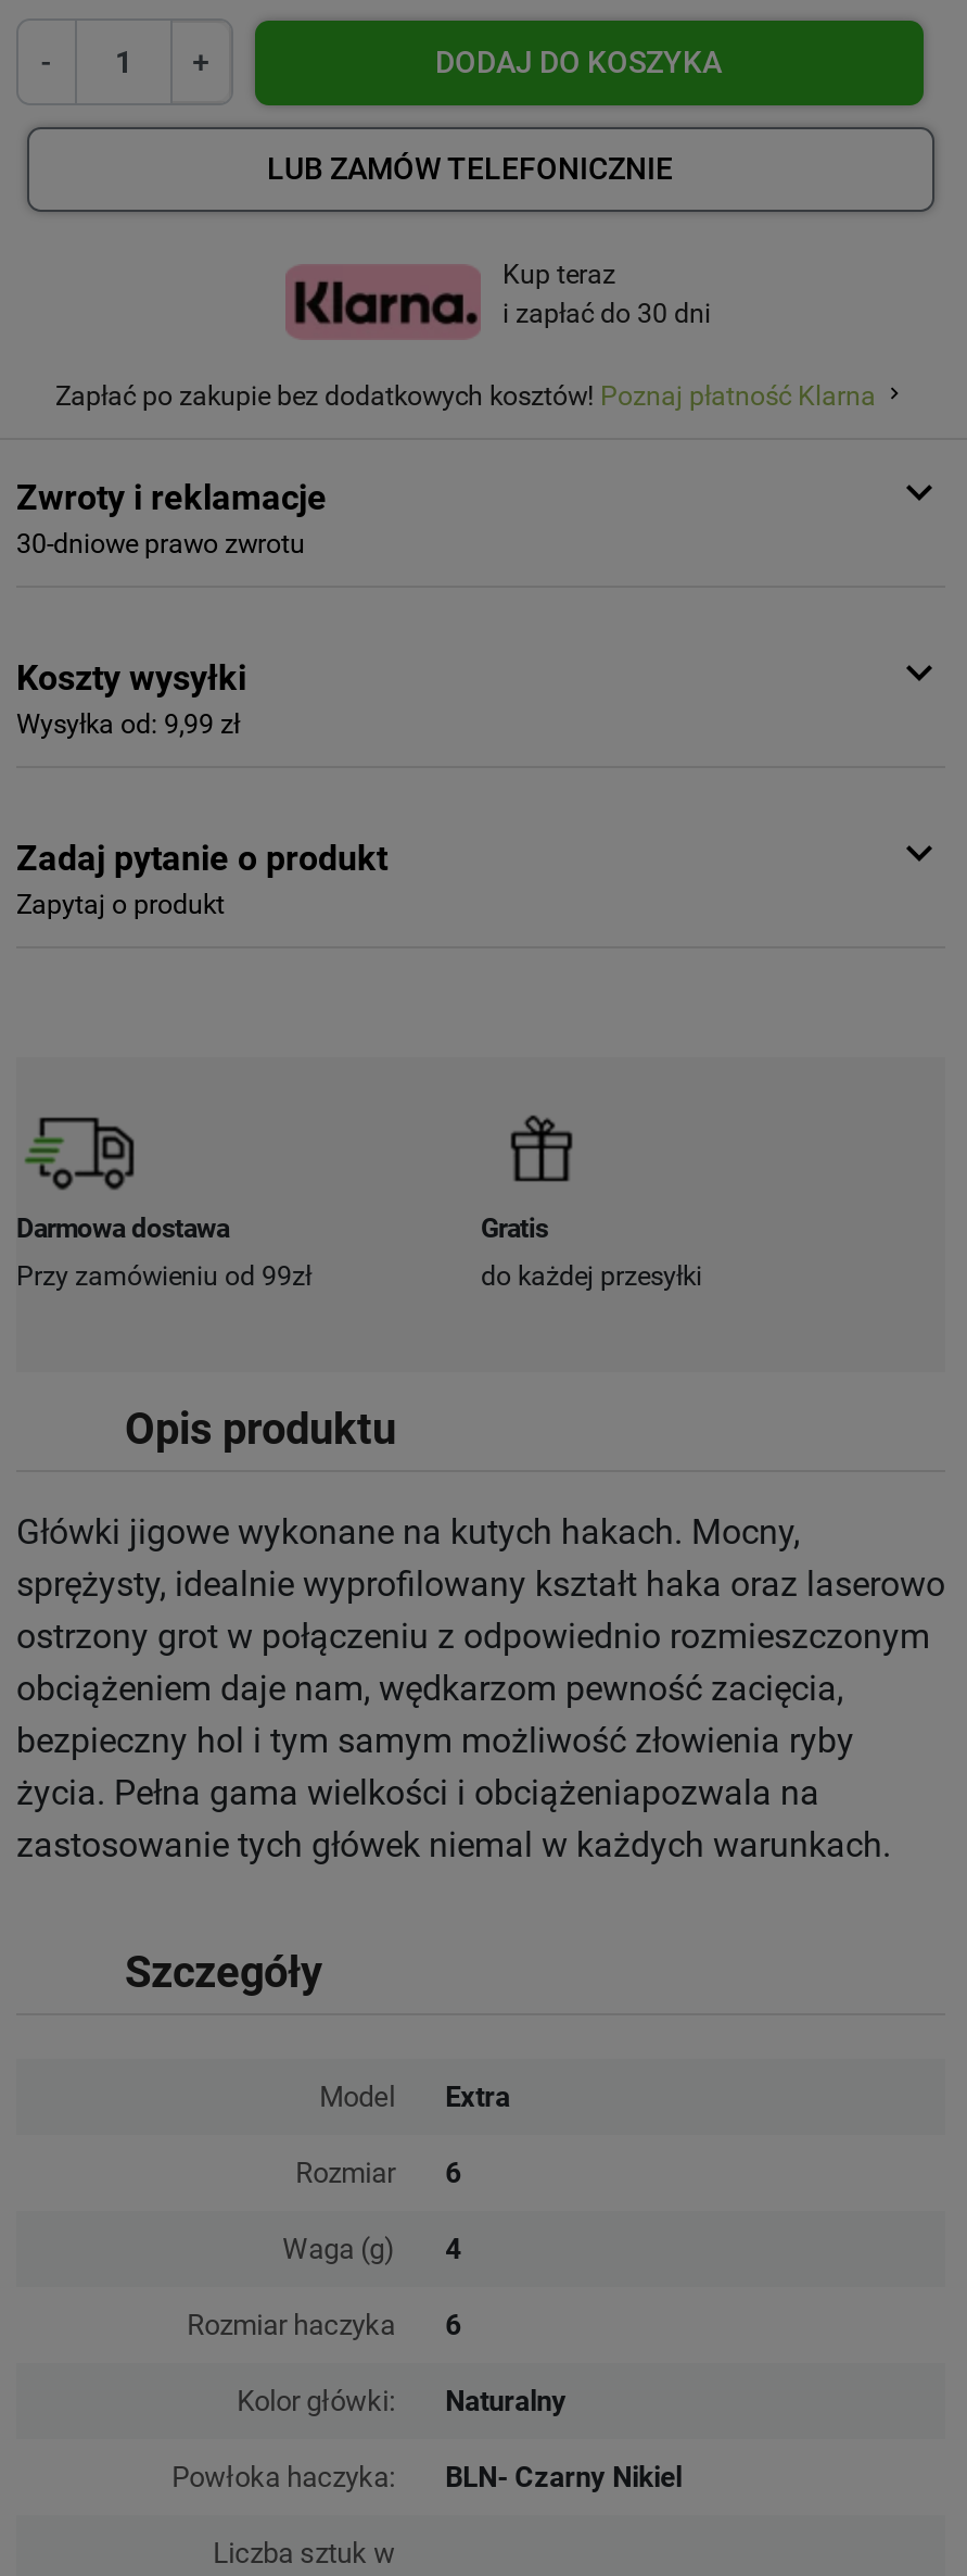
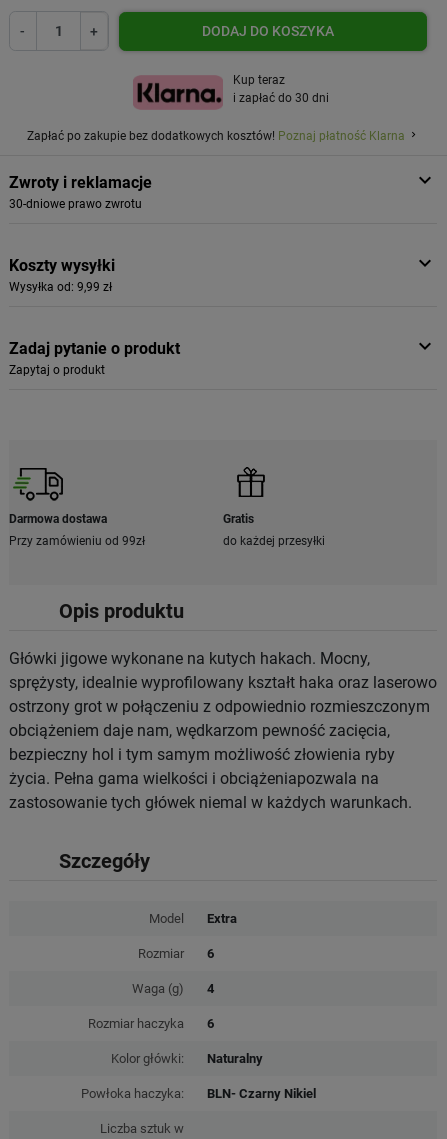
- LUB ZAMÓW TELEFONICZNIE
